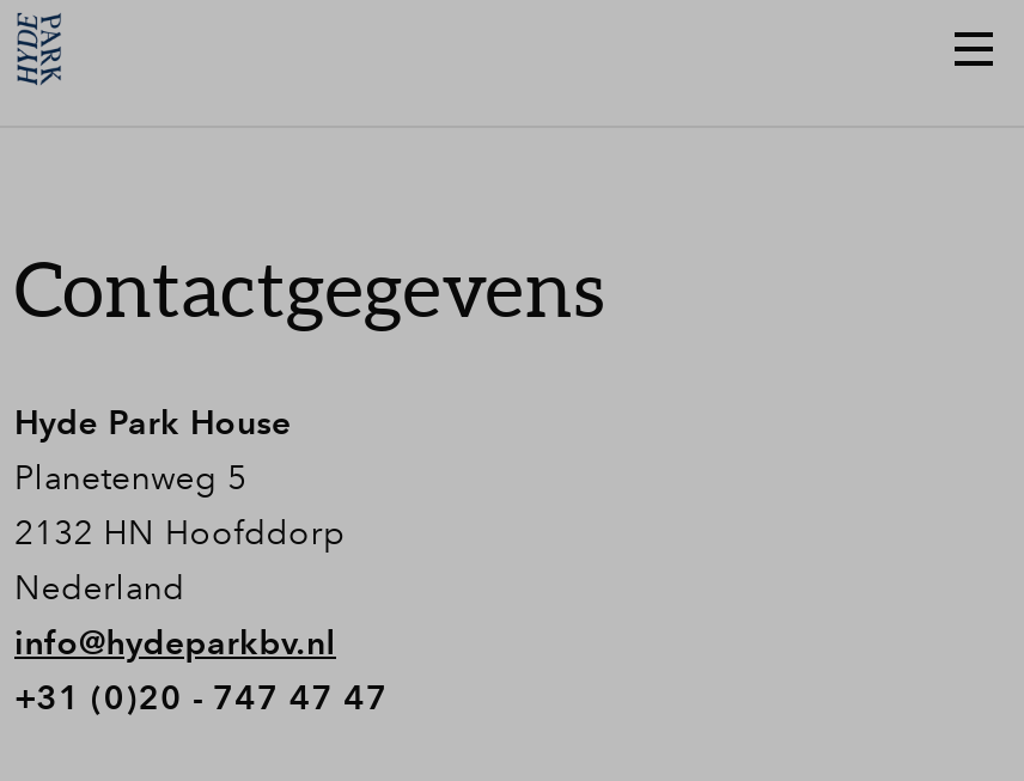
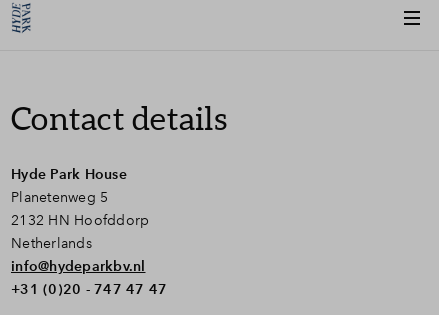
- Contactgegevens
+ Contact details

- Nederland
+ Netherlands
